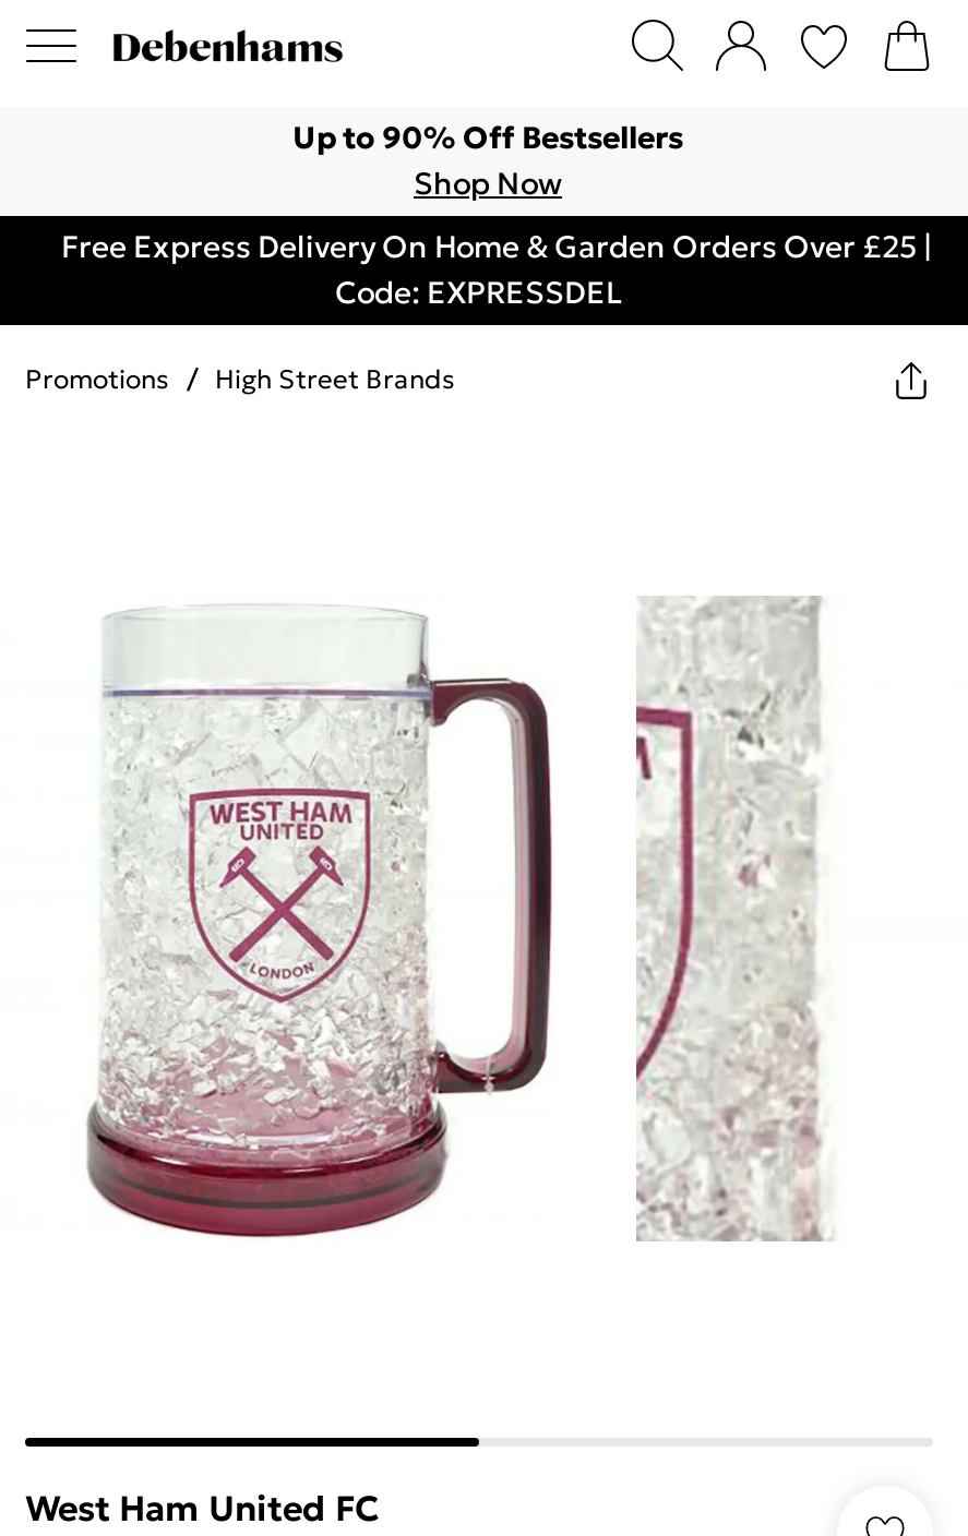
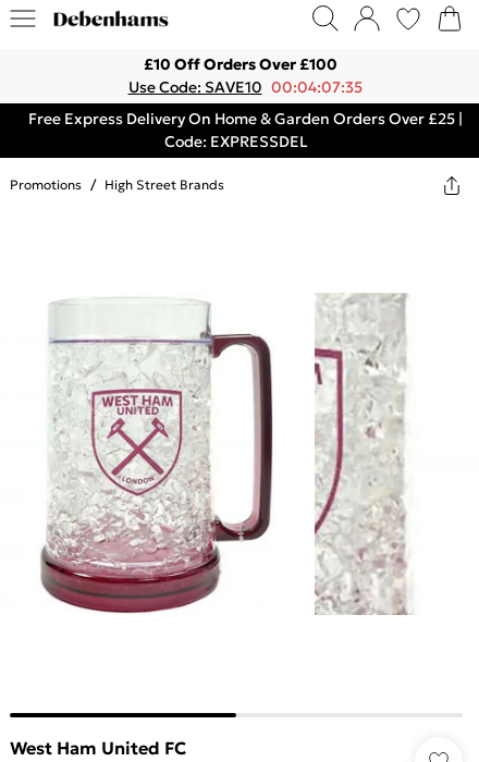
- Up to 90% Off Bestsellers
- Shop Now
+ £10 Off Orders Over £100
+ Use Code: SAVE10 00:04:07:35
